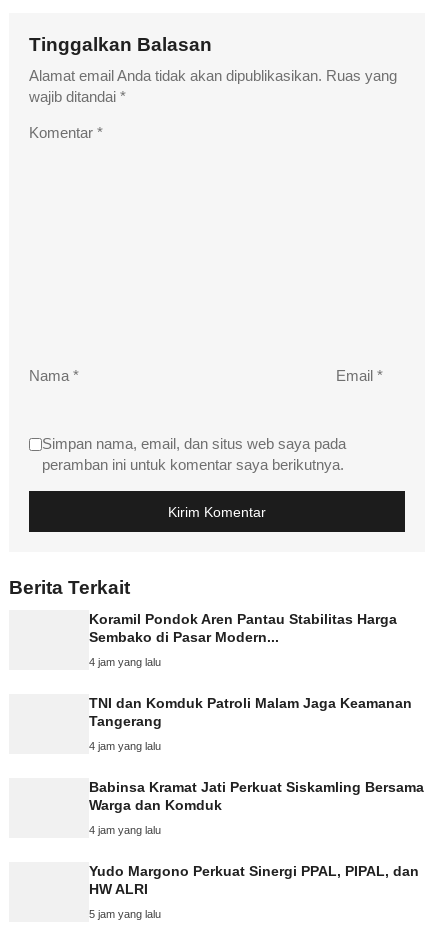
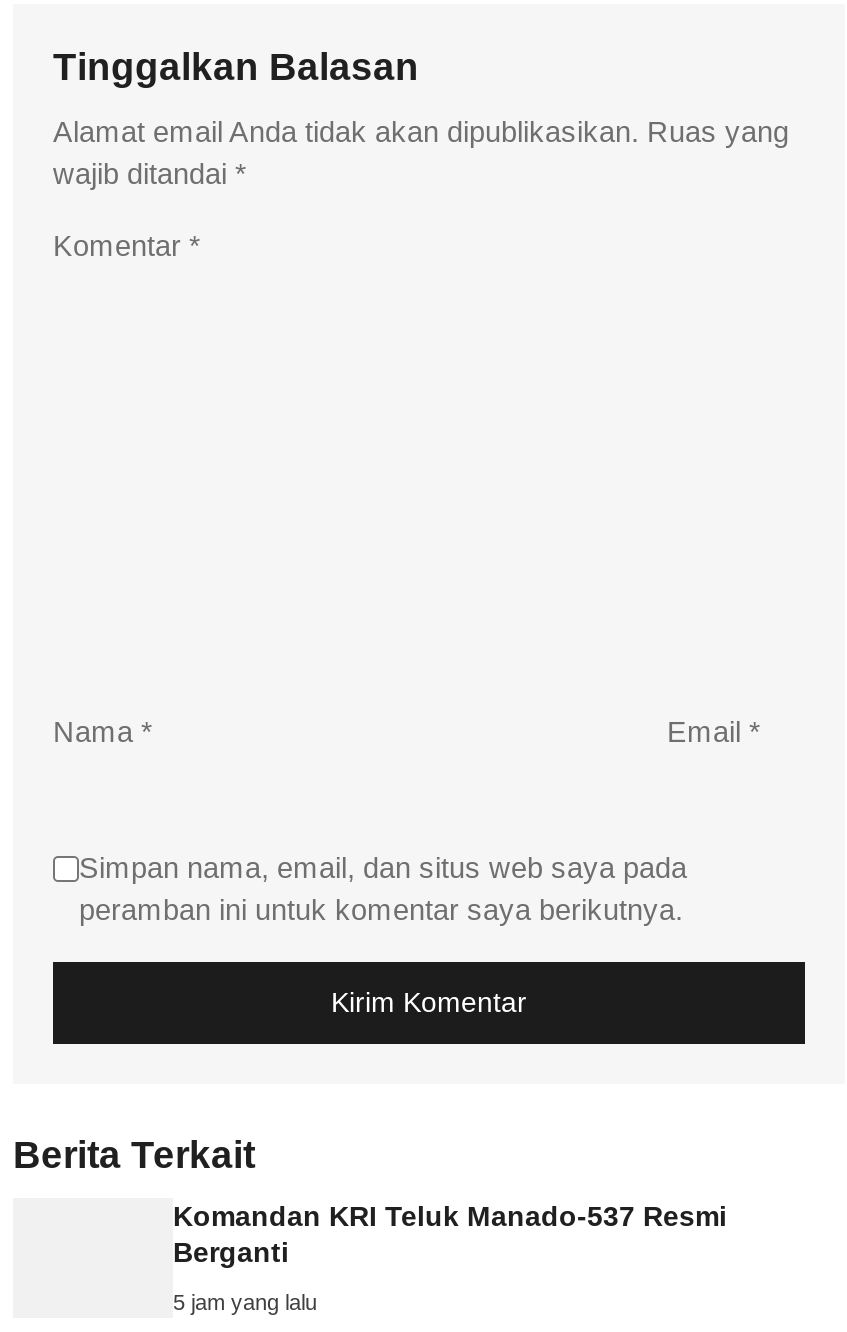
- Koramil Pondok Aren Pantau Stabilitas Harga
- Sembako di Pasar Modern...
- 4 jam yang lalu
- TNI dan Komduk Patroli Malam Jaga Keamanan
- Tangerang
- 4 jam yang lalu
- Babinsa Kramat Jati Perkuat Siskamling Bersama
- Warga dan Komduk
- 4 jam yang lalu
- Yudo Margono Perkuat Sinergi PPAL, PIPAL, dan
- HW ALRI
+ Komandan KRI Teluk Manado-537 Resmi
+ Berganti
